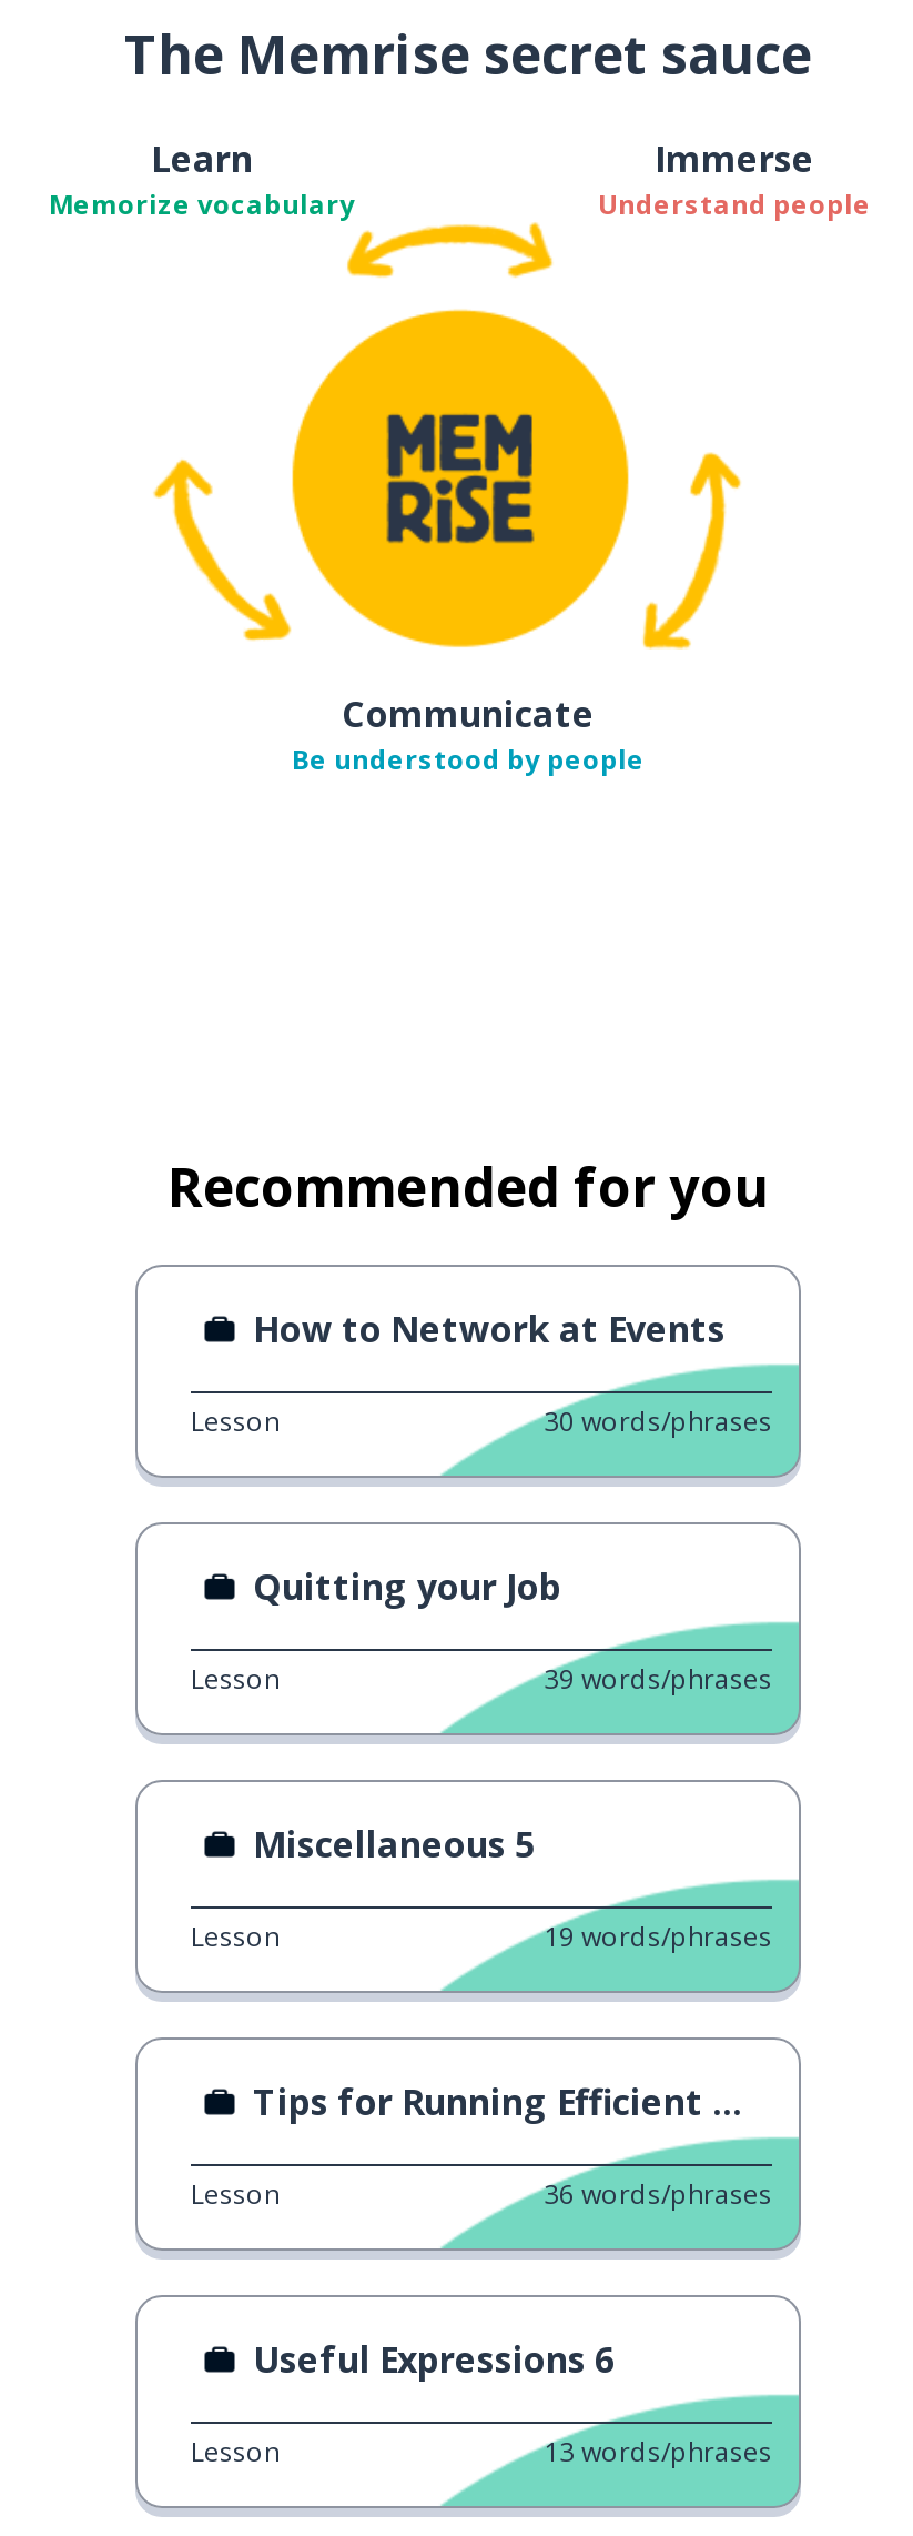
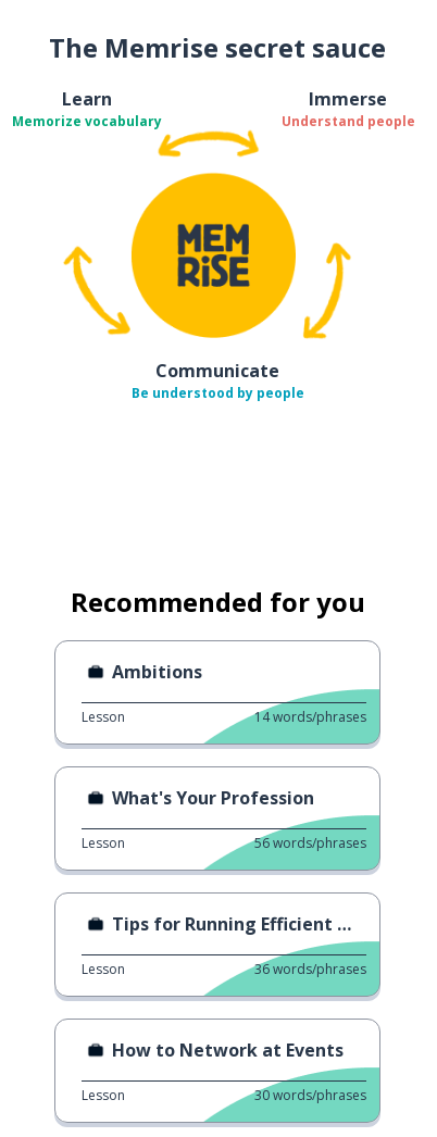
+ Ambitions

moved down: How to Network at Events

moved down: 30 words/phrases

+ 14 words/phrases

- Quitting your Job
+ What's Your Profession

- 39 words/phrases
- Miscellaneous 5
- Lesson
- 19 words/phrases
+ 56 words/phrases

- Useful Expressions 6

- 13 words/phrases
